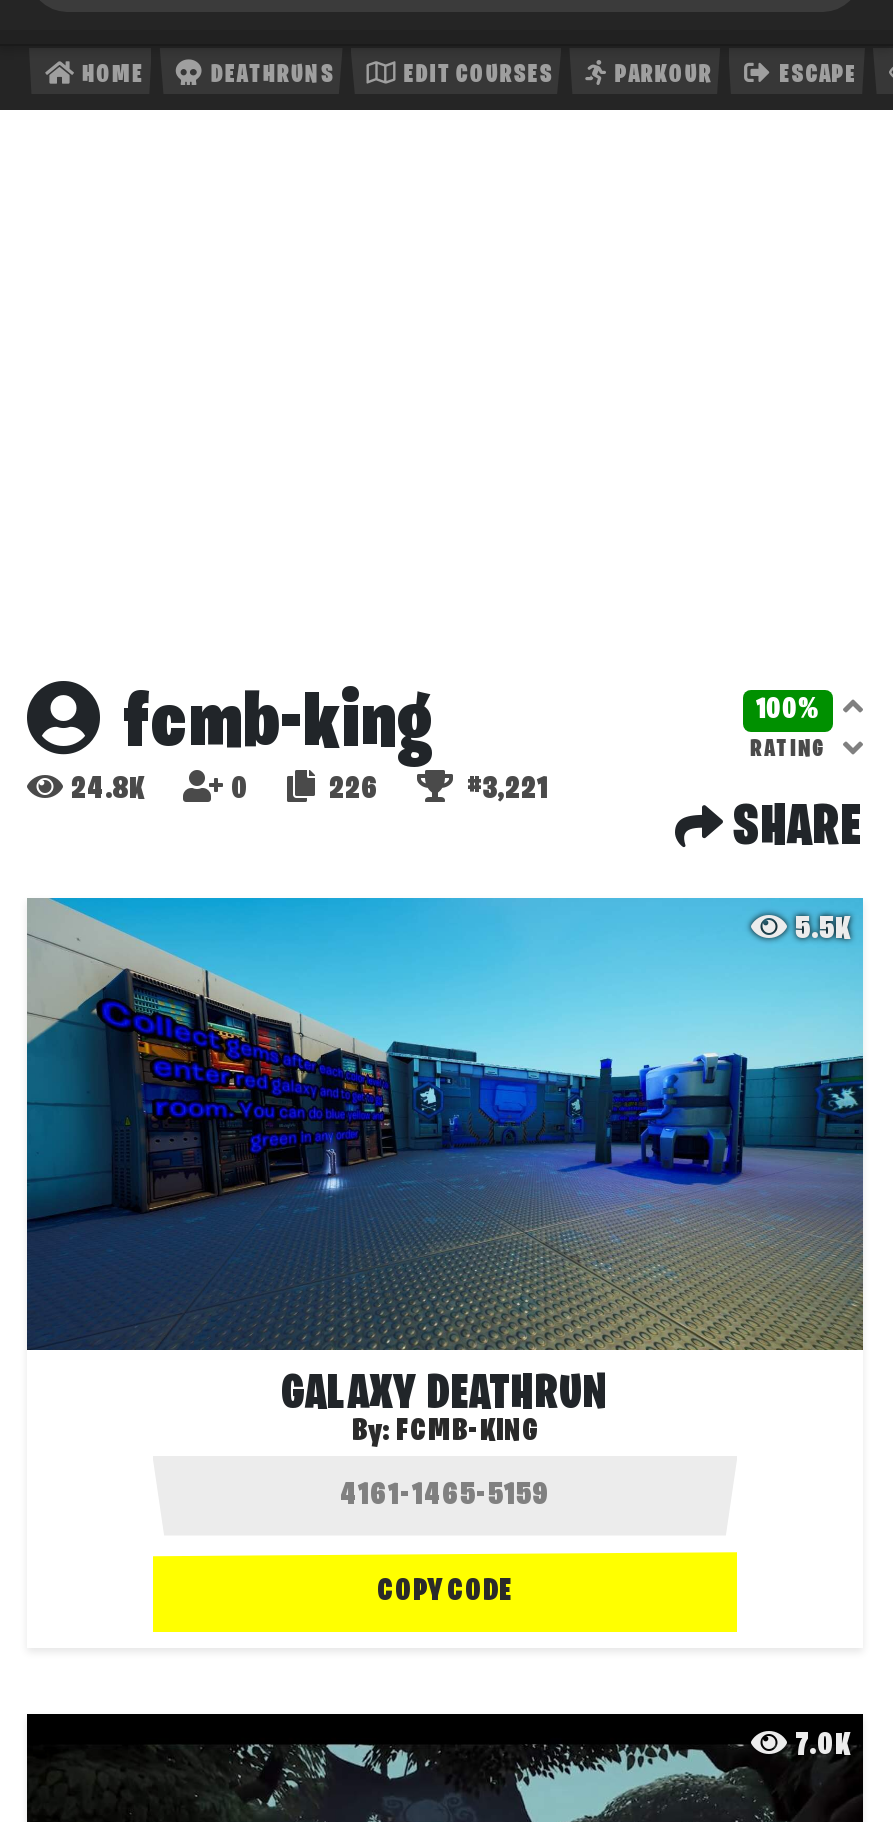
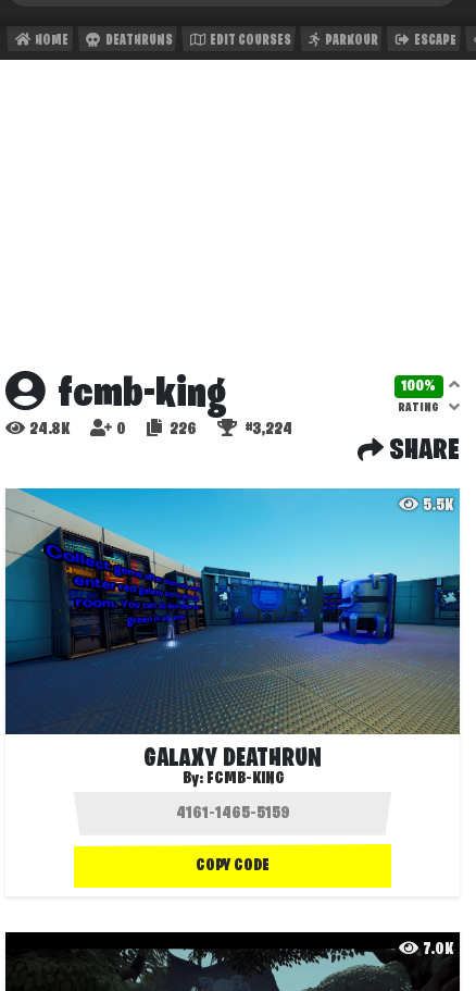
- #3,221
+ #3,224
